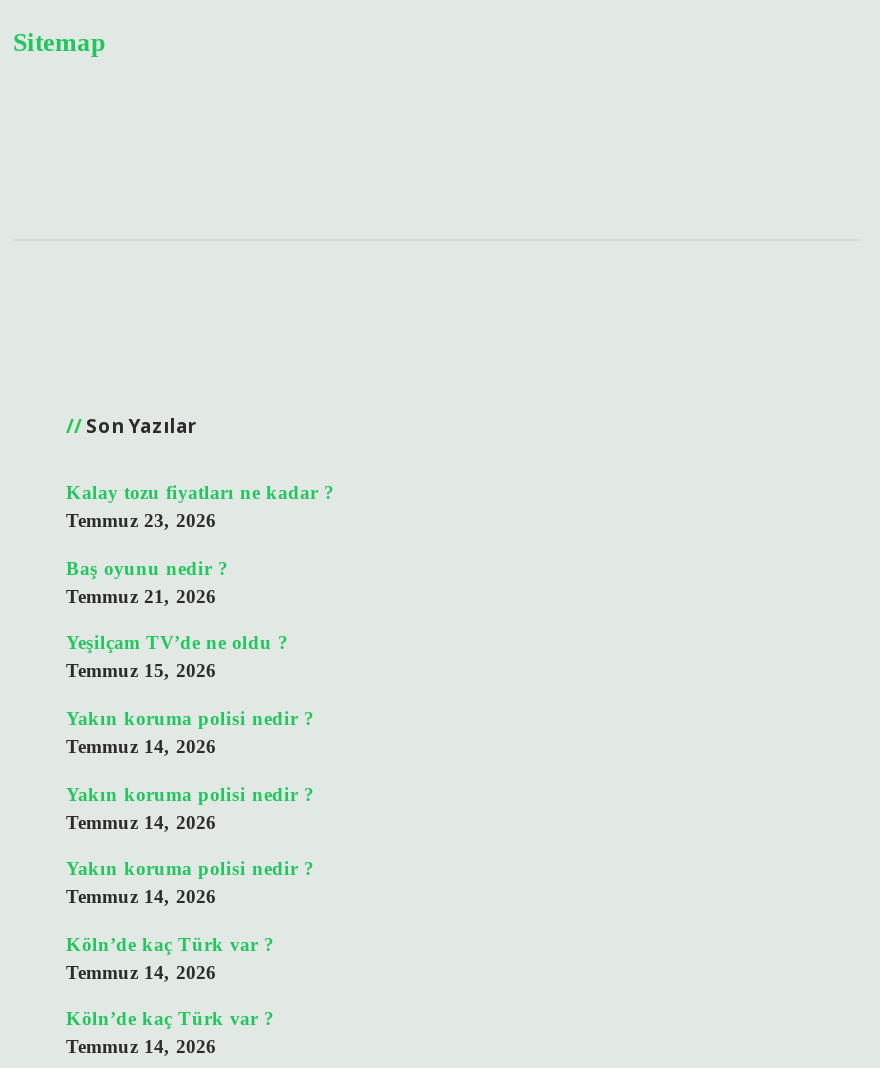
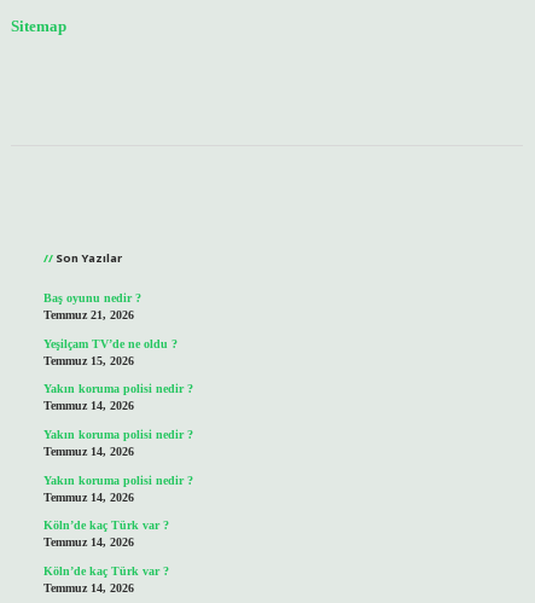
- Kalay tozu fiyatları ne kadar ?
- Temmuz 23, 2026
